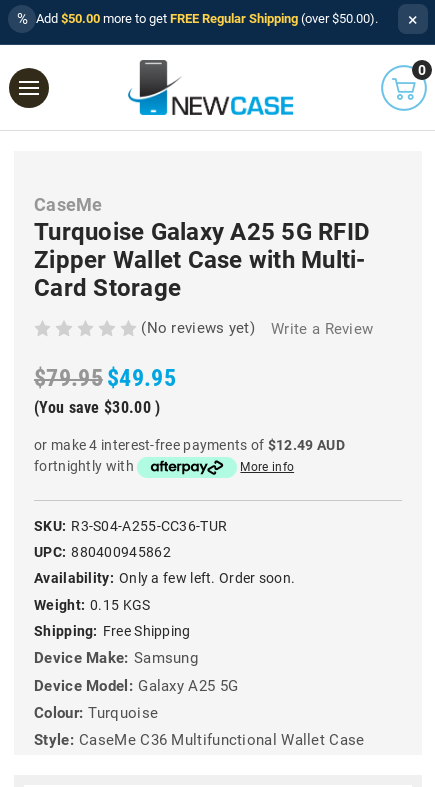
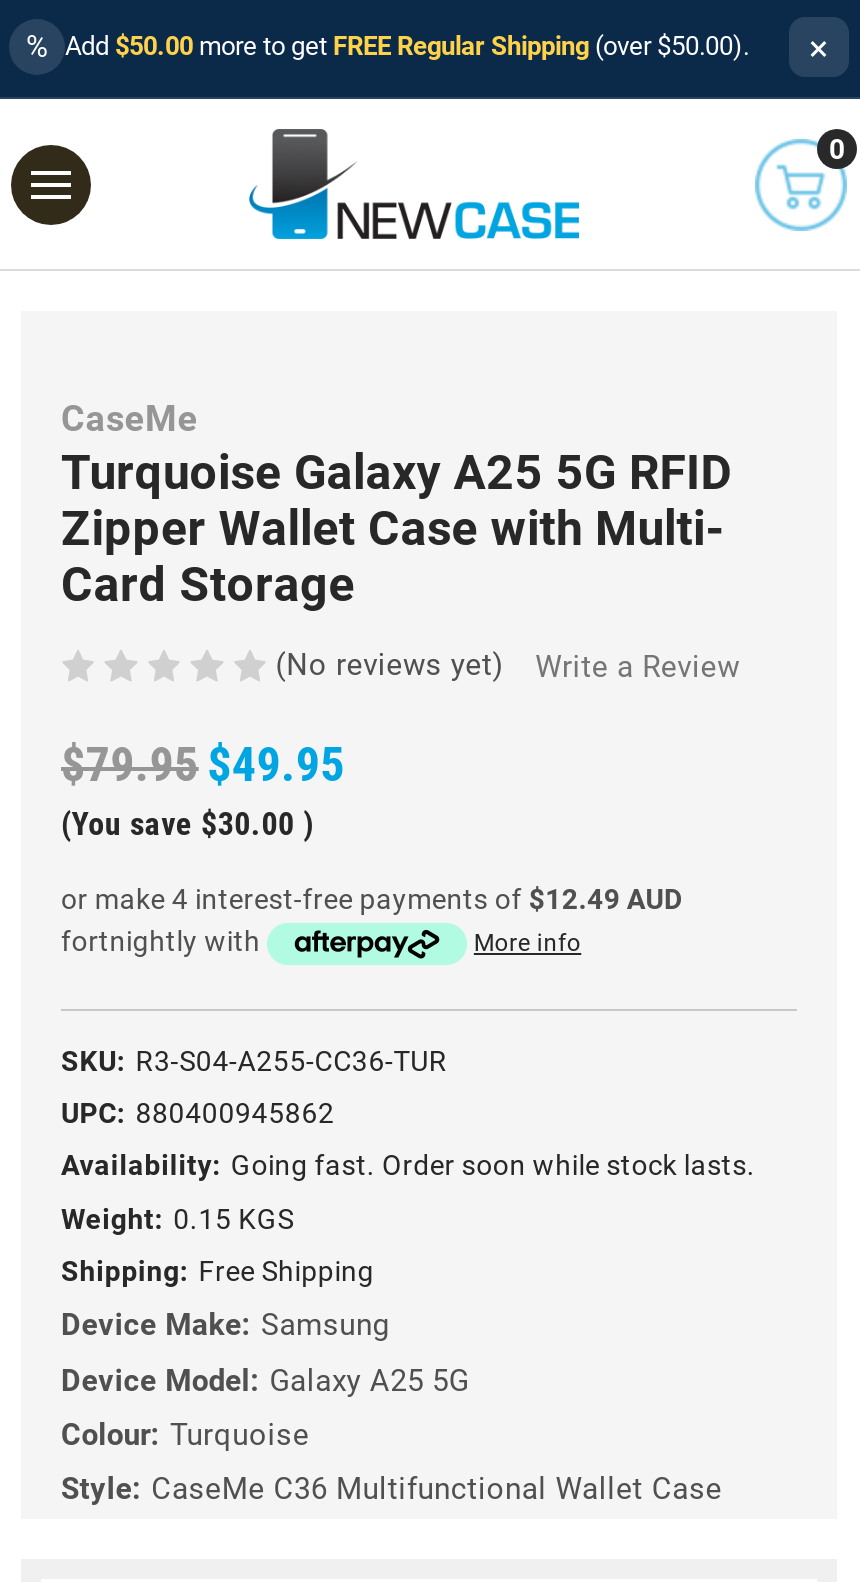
- Availability: Only a few left. Order soon.
+ Availability: Going fast. Order soon while stock lasts.
